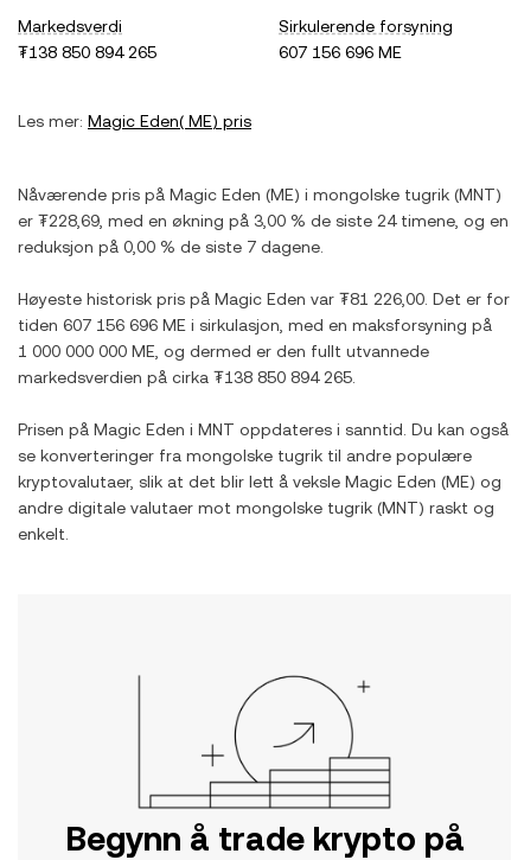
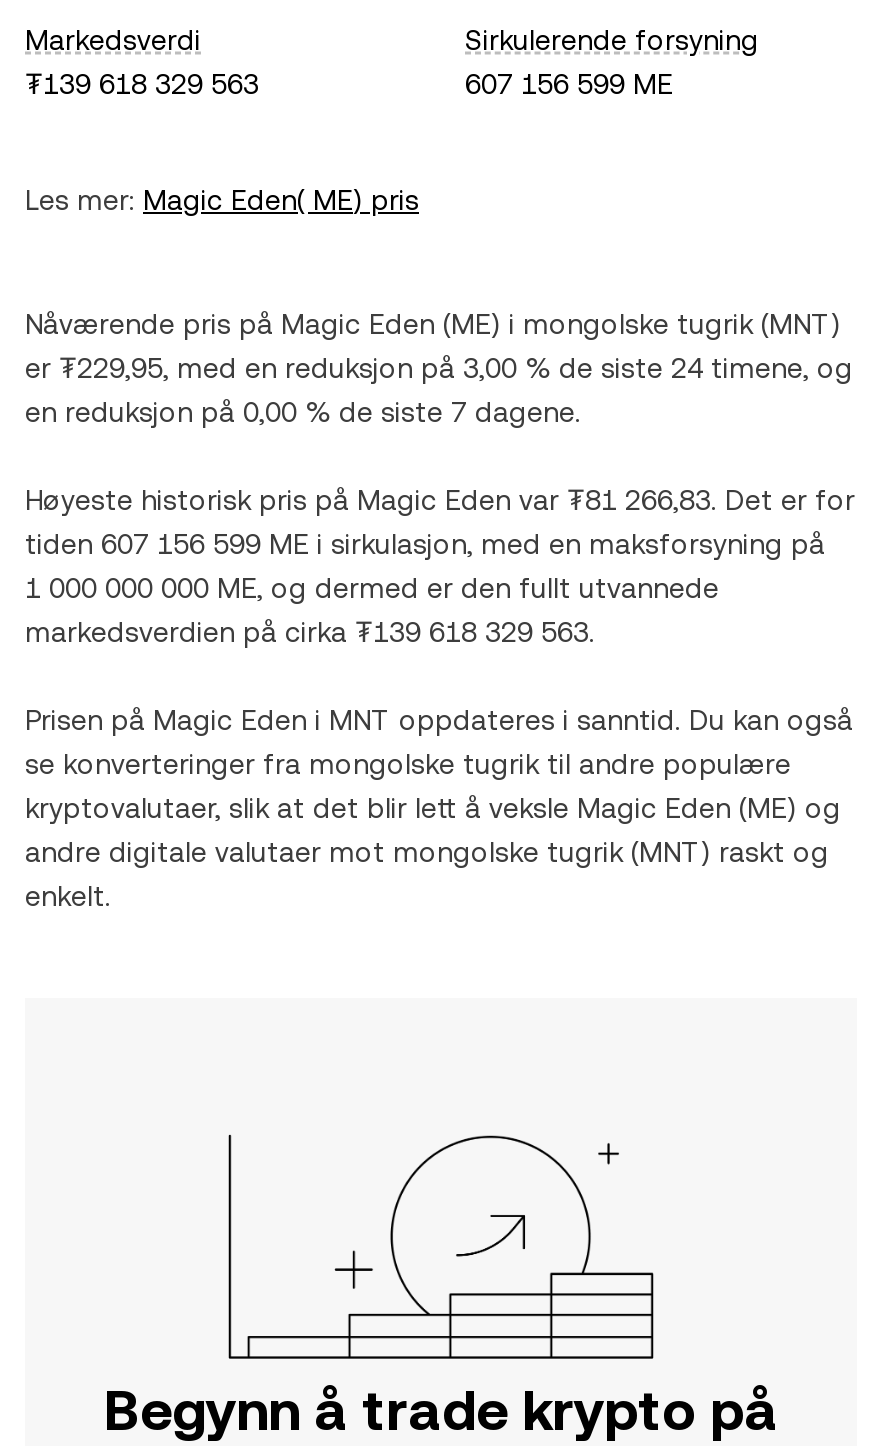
- ₮138 850 894 265
+ ₮139 618 329 563

- 607 156 696 ME
+ 607 156 599 ME

- er ₮228,69, med en økning på 3,00 % de siste 24 timene, og en
- reduksjon på 0,00 % de siste 7 dagene.
+ er ₮229,95, med en reduksjon på 3,00 % de siste 24 timene, og
+ en reduksjon på 0,00 % de siste 7 dagene.

- Høyeste historisk pris på Magic Eden var ₮81 226,00. Det er for
- tiden 607 156 696 ME i sirkulasjon, med en maksforsyning på
+ Høyeste historisk pris på Magic Eden var ₮81 266,83. Det er for
+ tiden 607 156 599 ME i sirkulasjon, med en maksforsyning på

- markedsverdien på cirka ₮138 850 894 265.
+ markedsverdien på cirka ₮139 618 329 563.
